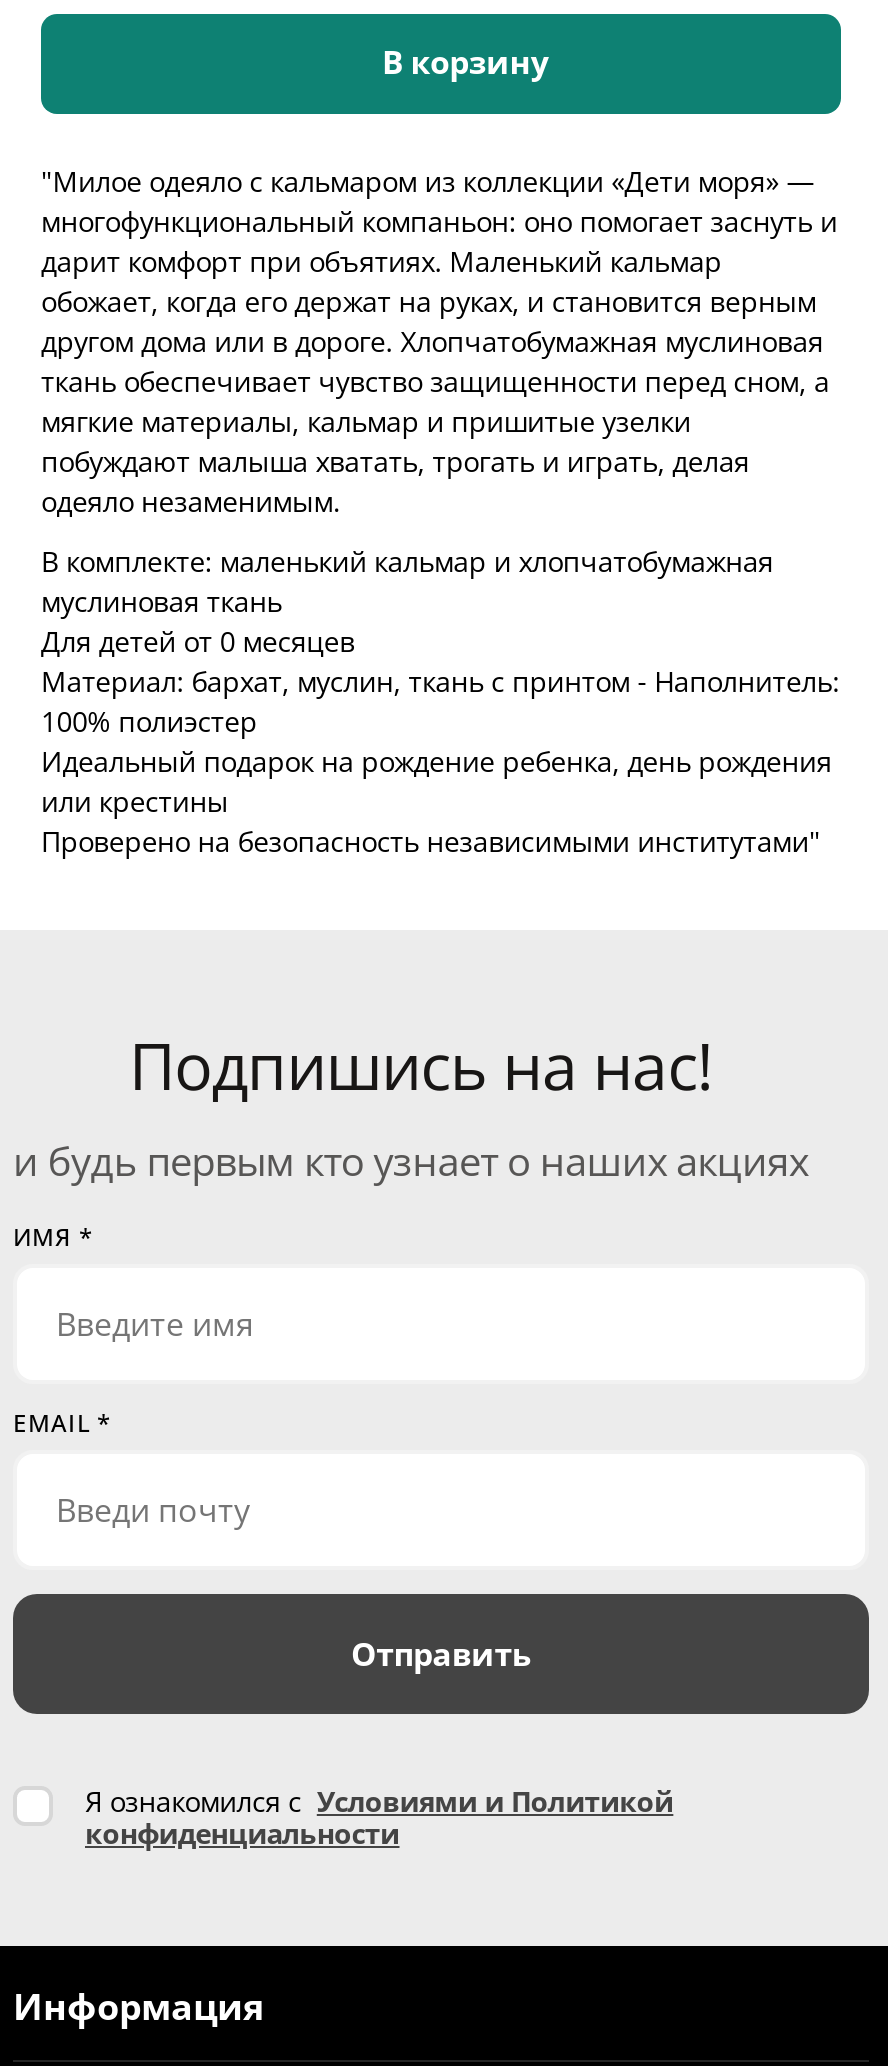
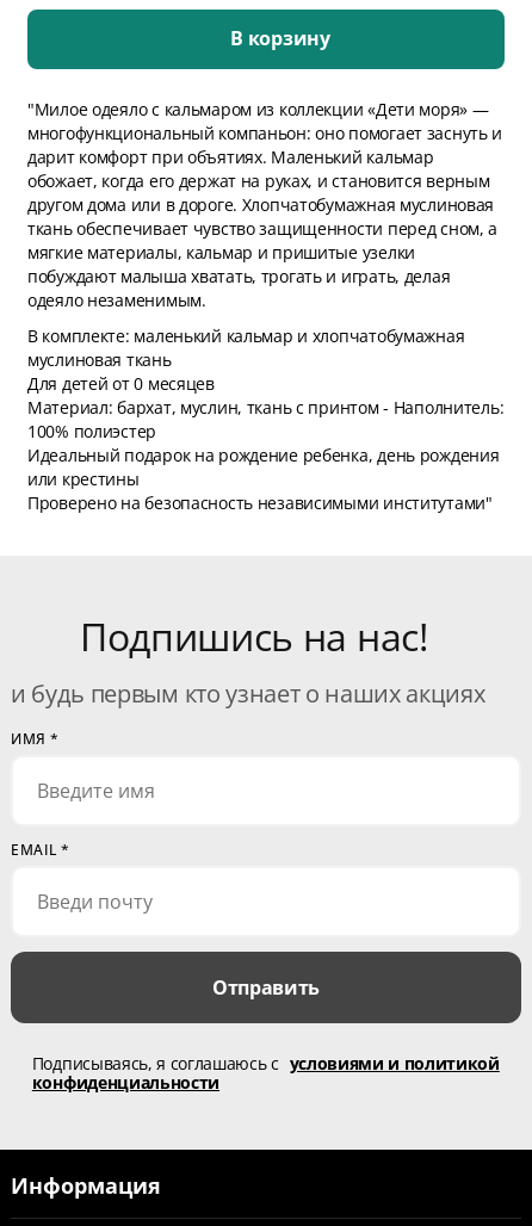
- Я ознакомился с Условиями и Политикой
+ Подписываясь, я соглашаюсь с условиями и политикой
